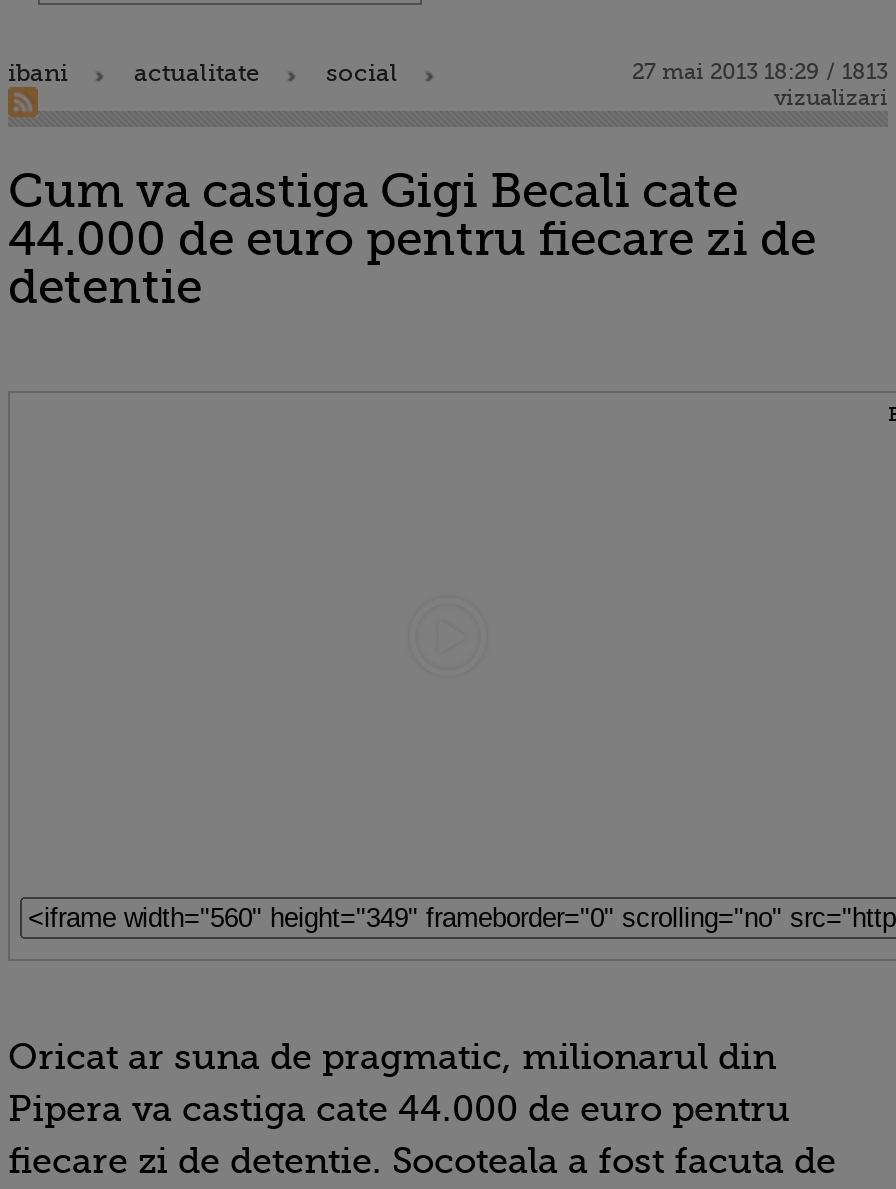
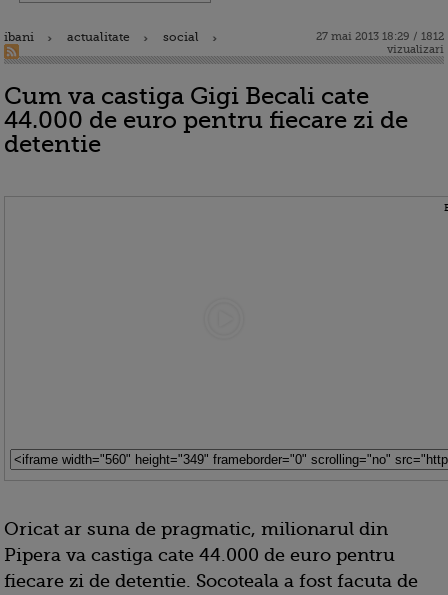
- 27 mai 2013 18:29 / 1813
+ 27 mai 2013 18:29 / 1812
